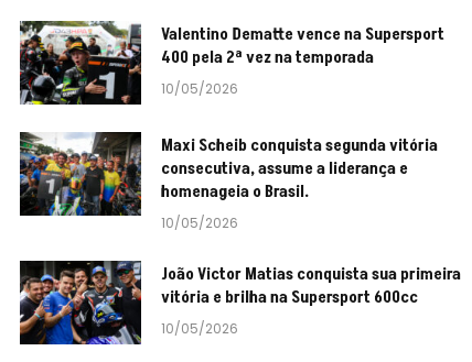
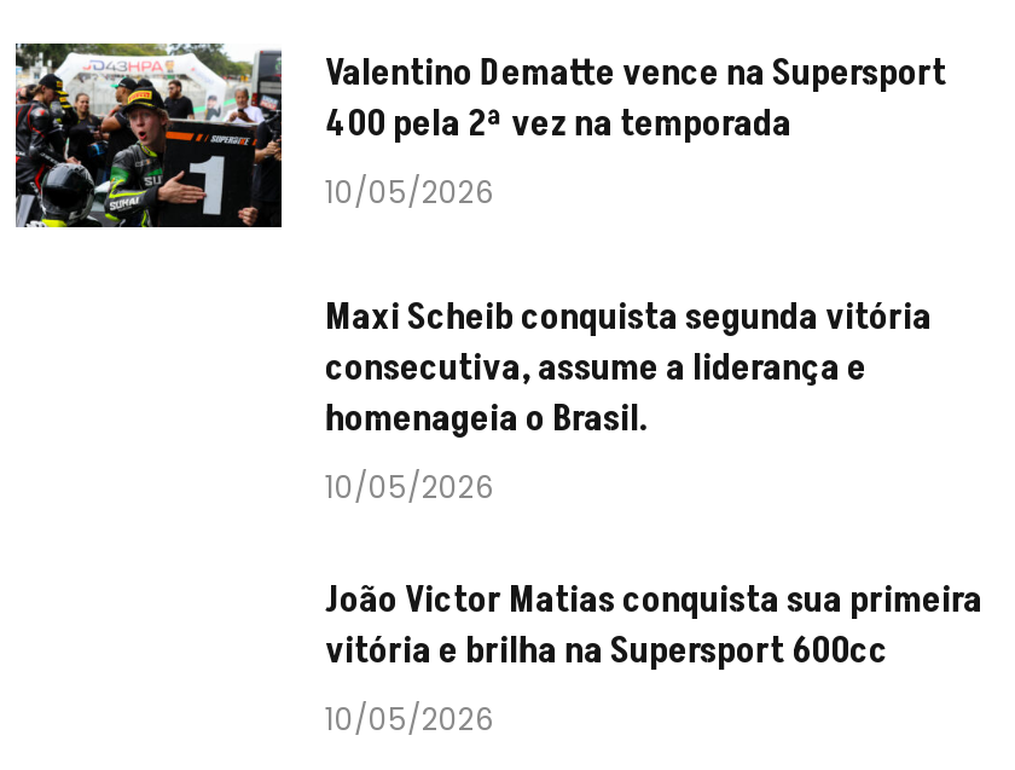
- [image]

- [image]
